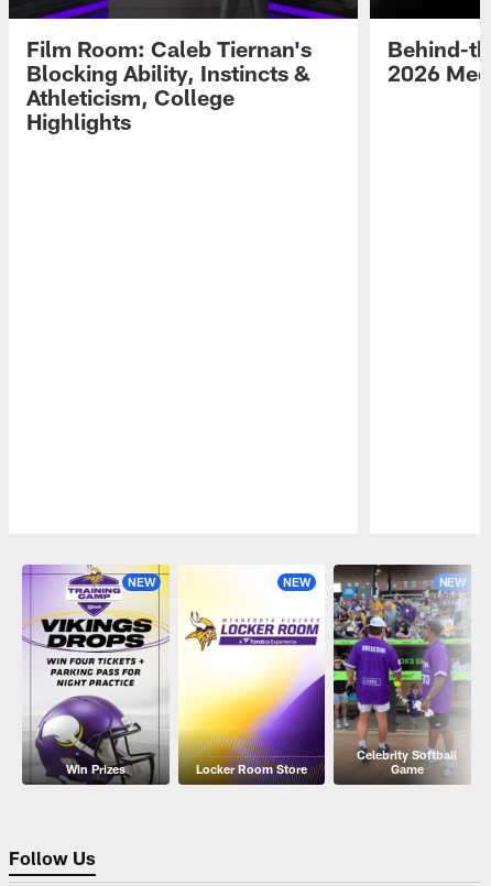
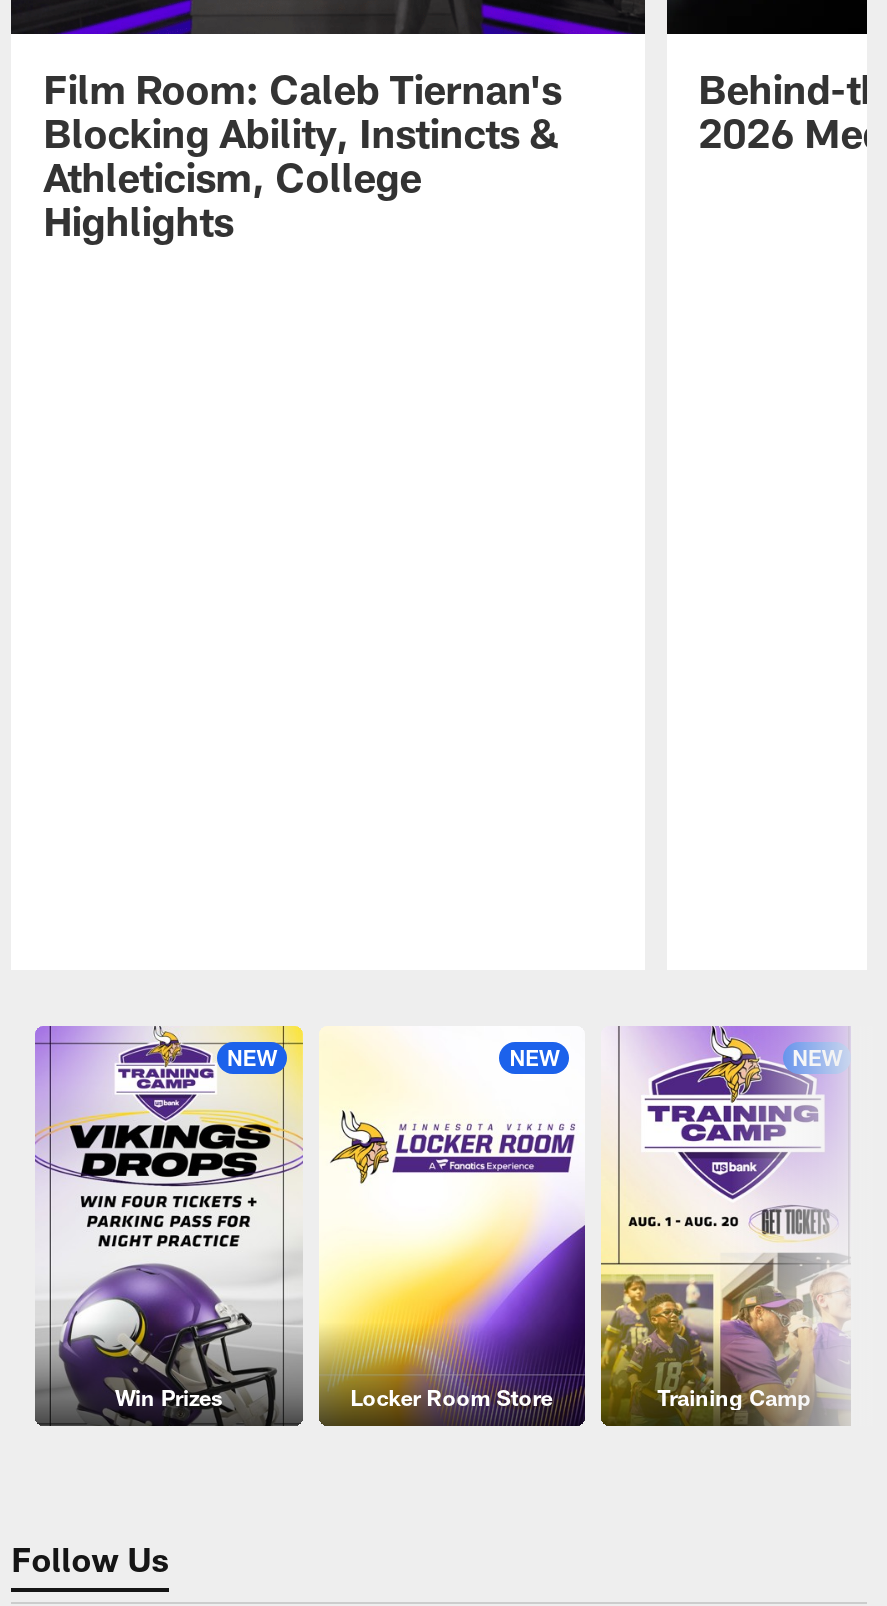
- [image]
- Celebrity Softball
- Game
+ [image]
+ Training Camp
